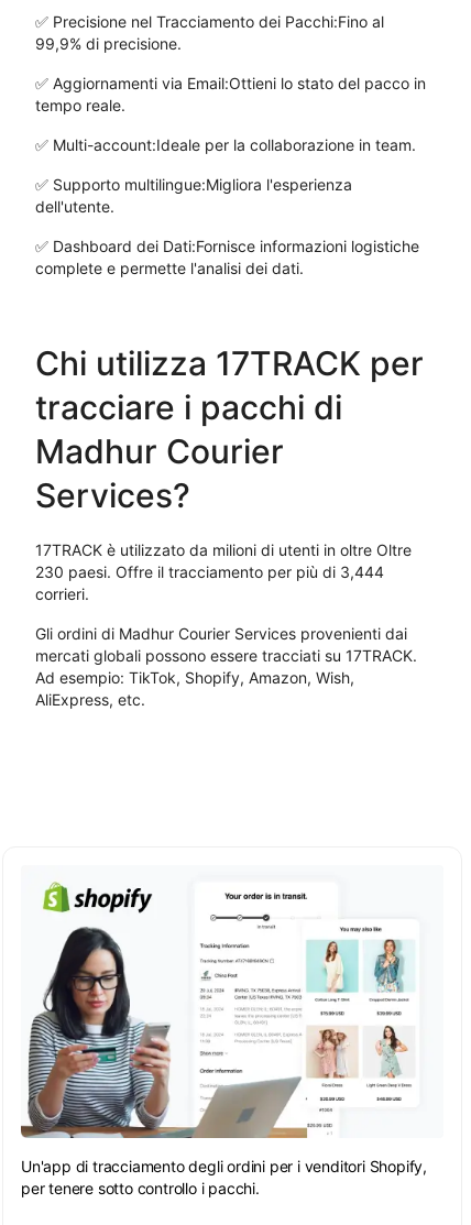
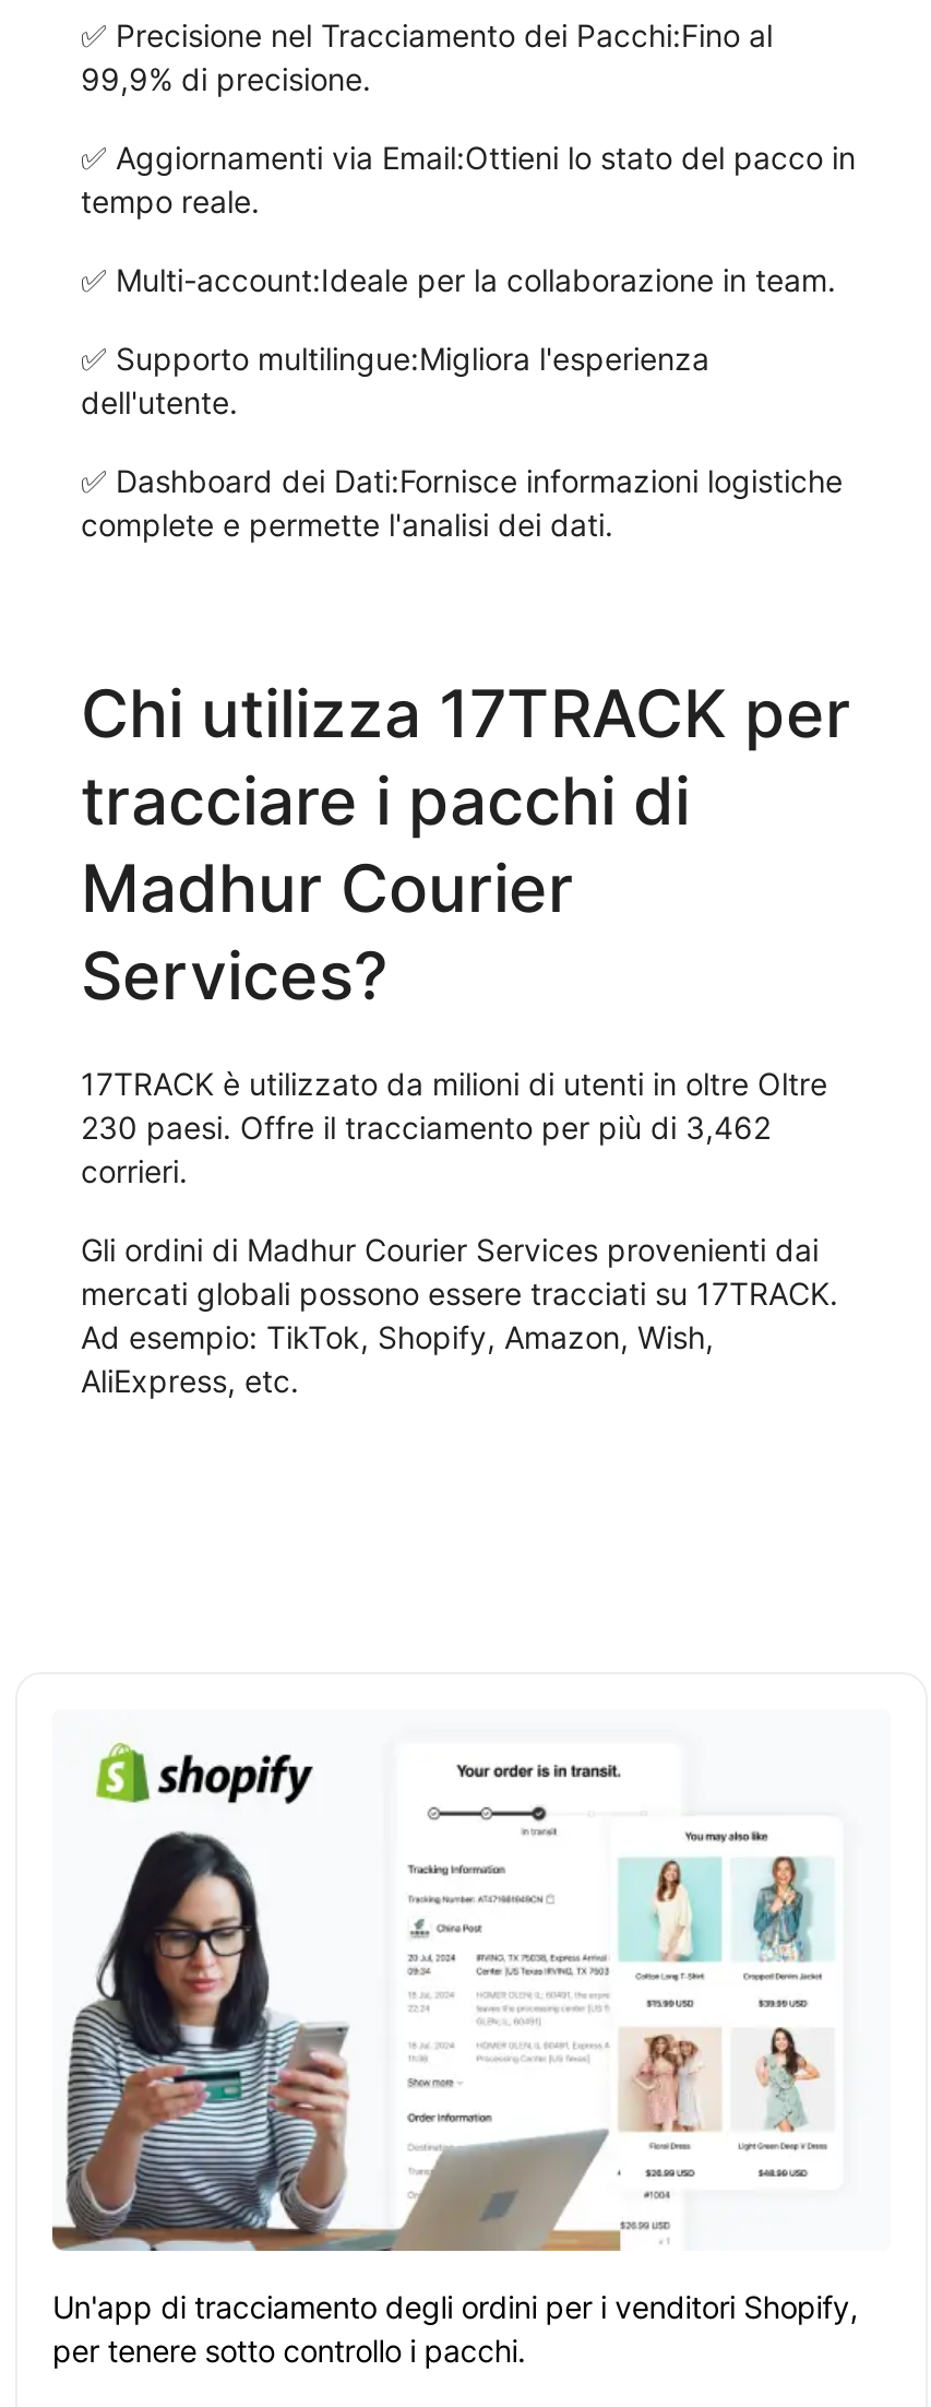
- 230 paesi. Offre il tracciamento per più di 3,444
+ 230 paesi. Offre il tracciamento per più di 3,462
